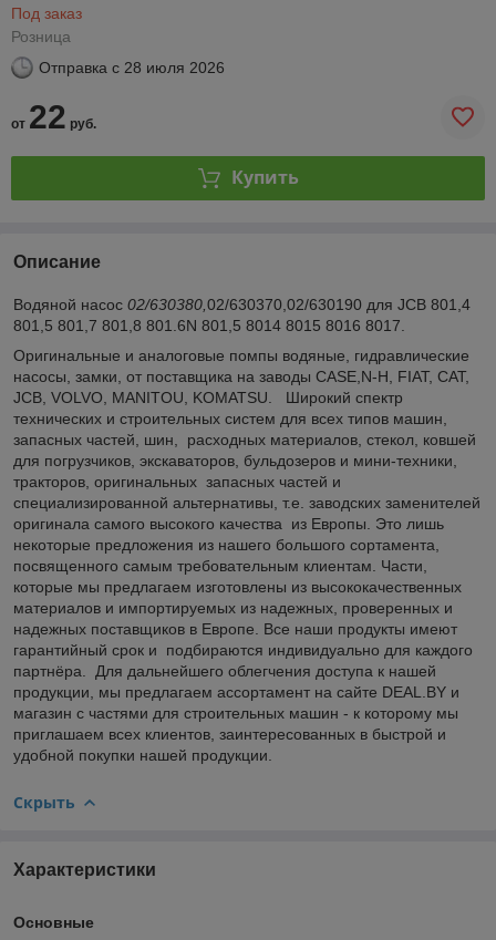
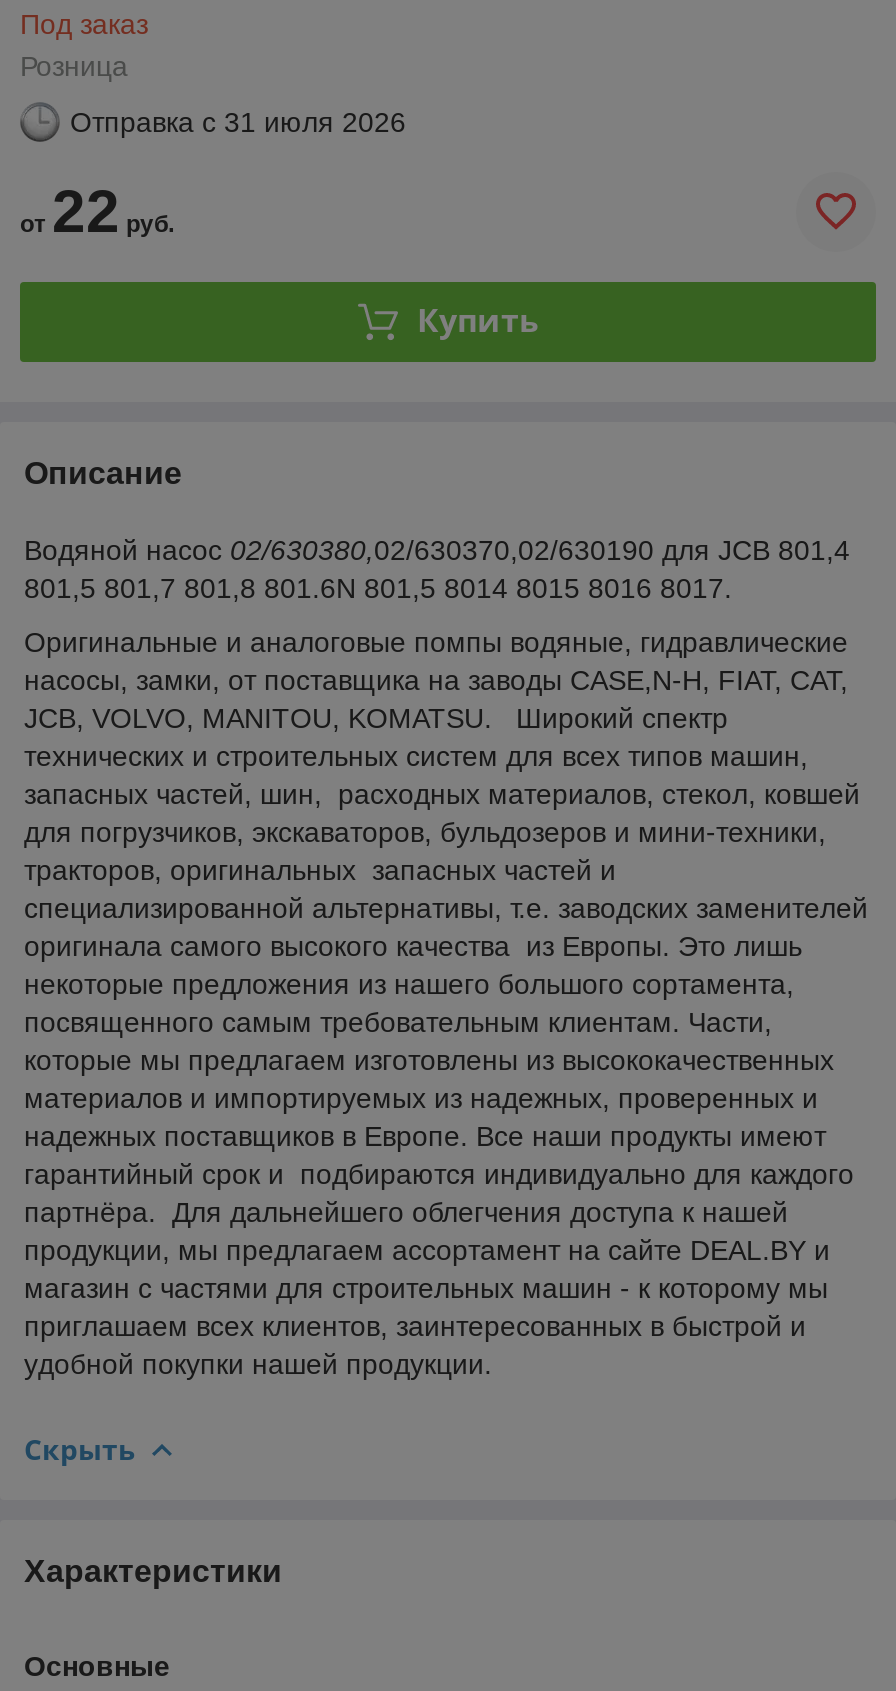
- Отправка с 28 июля 2026
+ Отправка с 31 июля 2026
